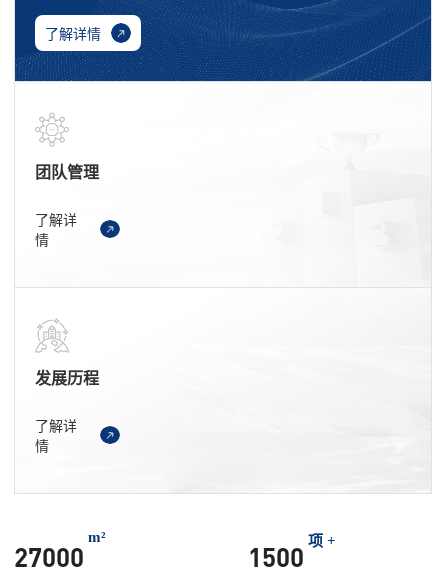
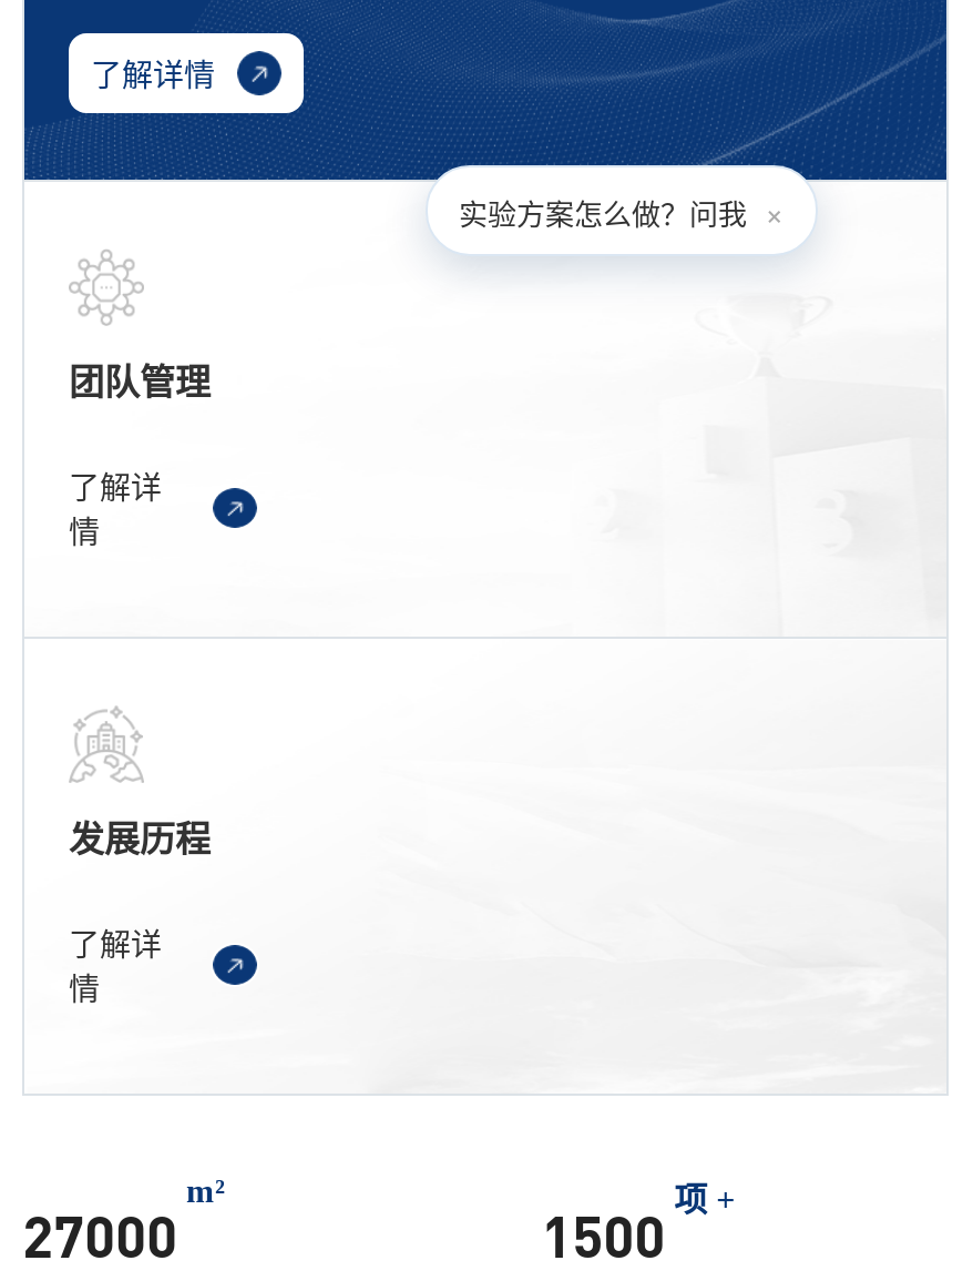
+ 实验方案怎么做？问我 ×
